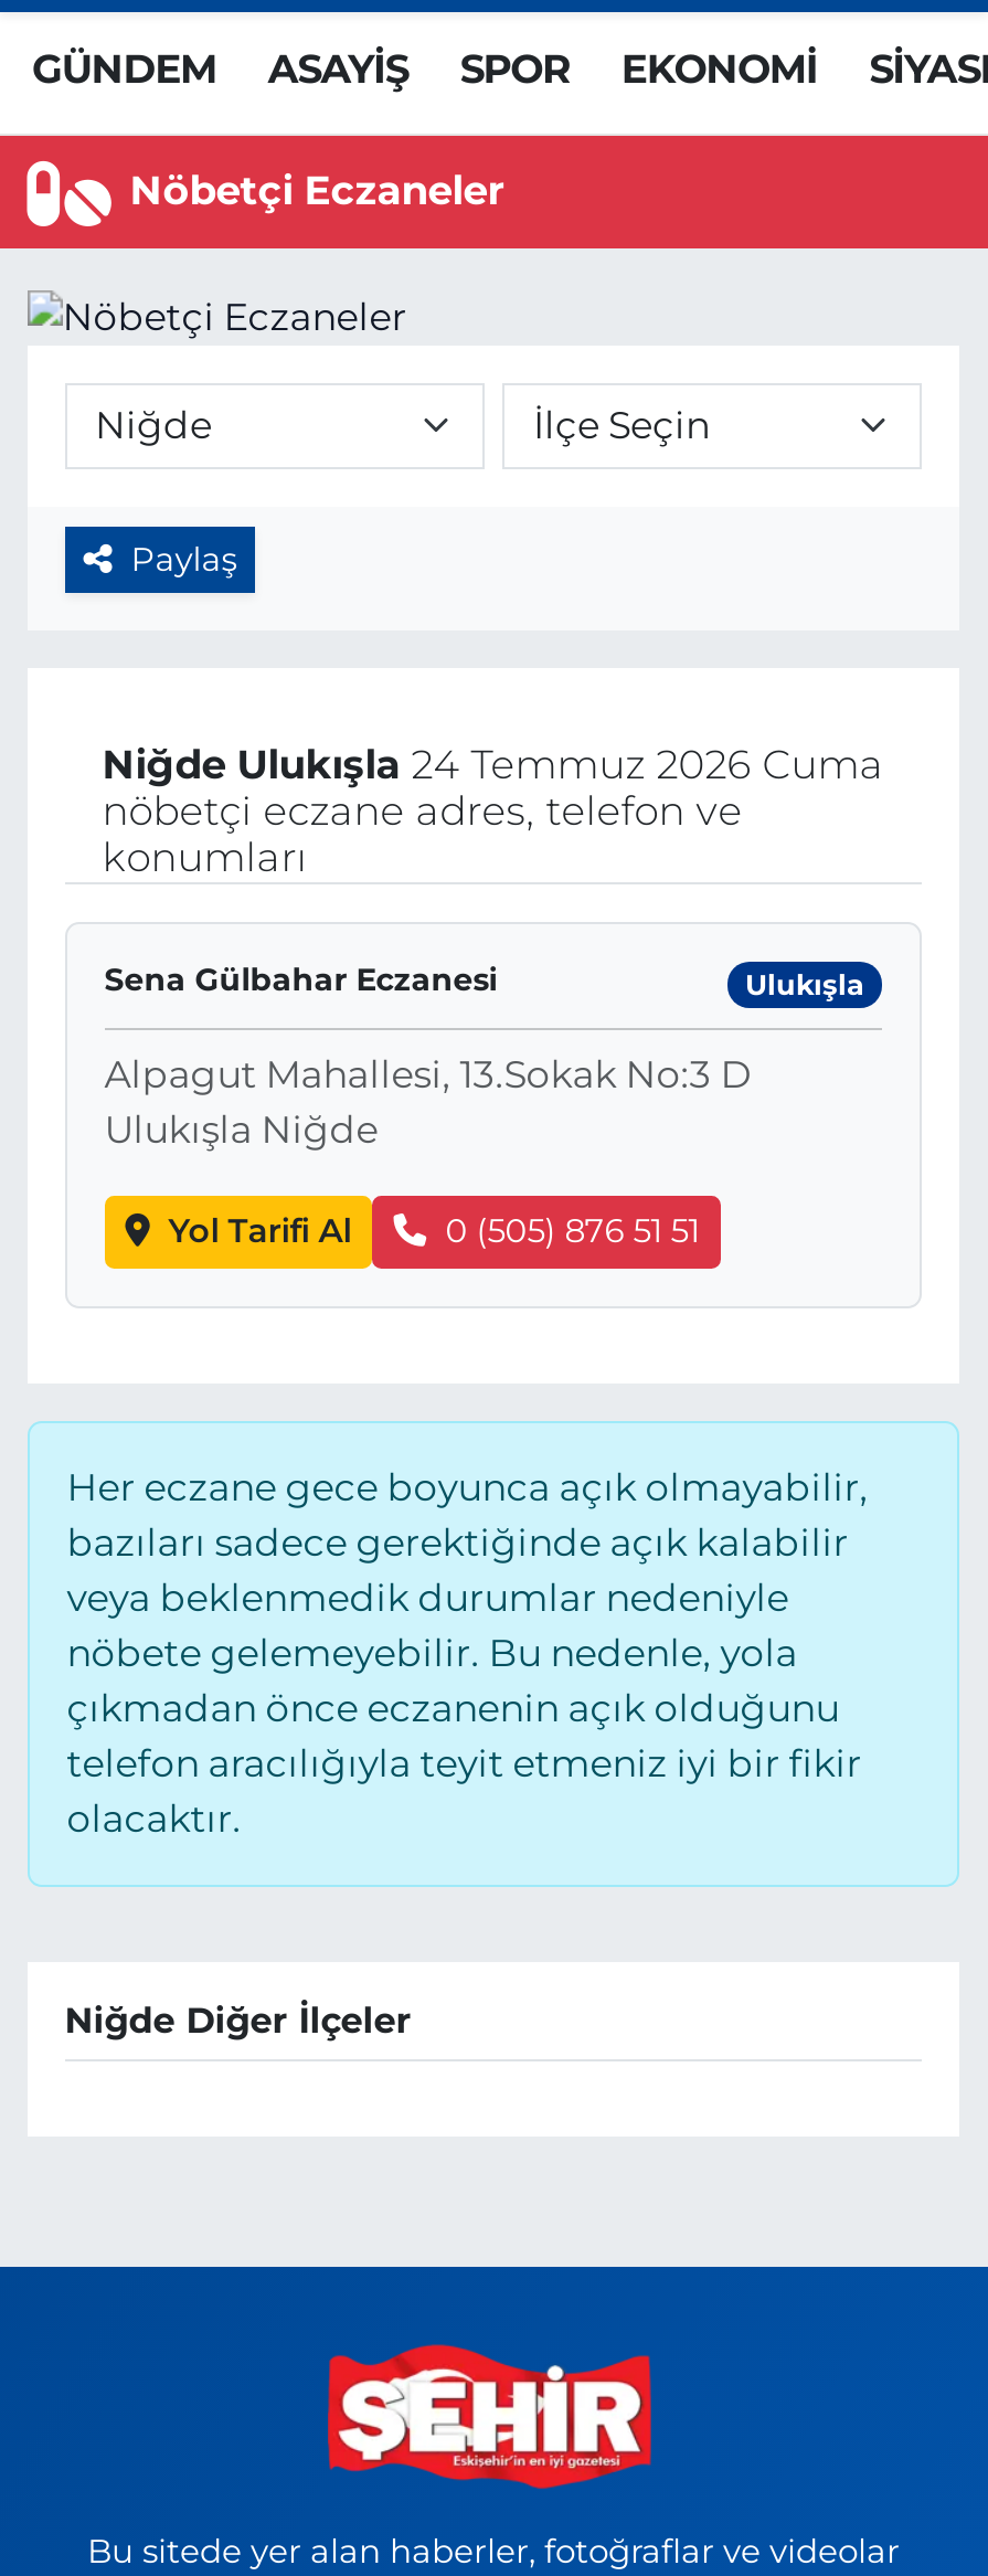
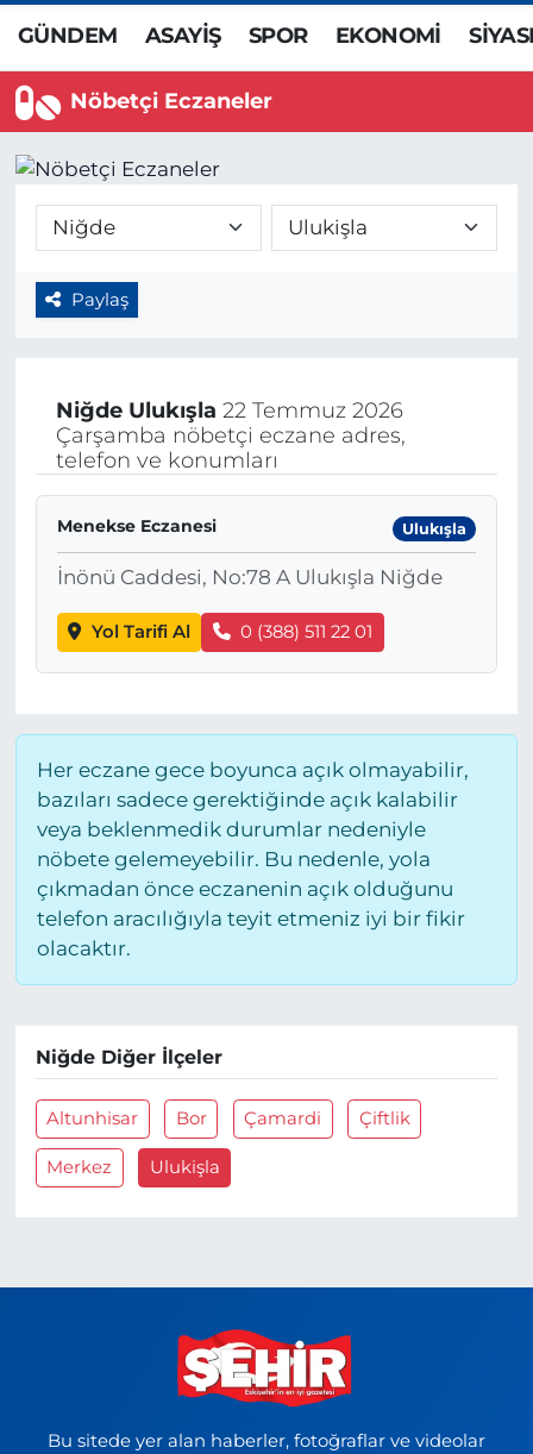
- Niğde Ulukışla 24 Temmuz 2026 Cuma
- nöbetçi eczane adres, telefon ve
- konumları
+ Niğde Ulukışla 22 Temmuz 2026
+ Çarşamba nöbetçi eczane adres,
+ telefon ve konumları

- Sena Gülbahar Eczanesi
+ Menekse Eczanesi

- Alpagut Mahallesi, 13.Sokak No:3 D
- Ulukışla Niğde
+ İnönü Caddesi, No:78 A Ulukışla Niğde

moved up: Yol Tarifi Al | Her eczane gece boyunca açık olmayabilir, | bazıları sadece gerektiğinde açık kalabilir | ... | olacaktır. | Niğde Diğer İlçeler

- 0 (505) 876 51 51
+ 0 (388) 511 22 01

+ Altunhisar
+ Bor
+ Çamardi
+ Çiftlik
+ Merkez
+ Ulukişla
